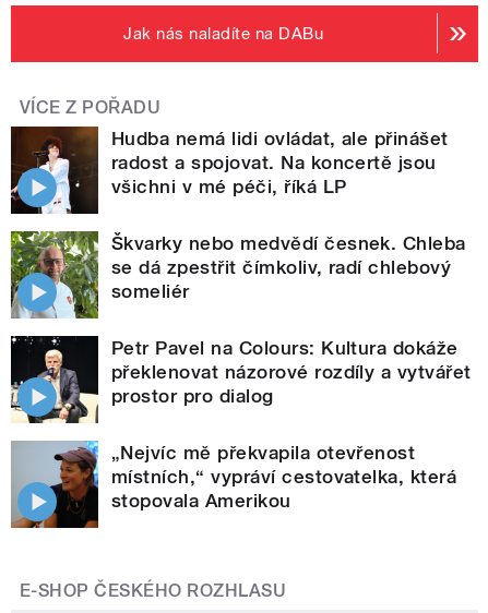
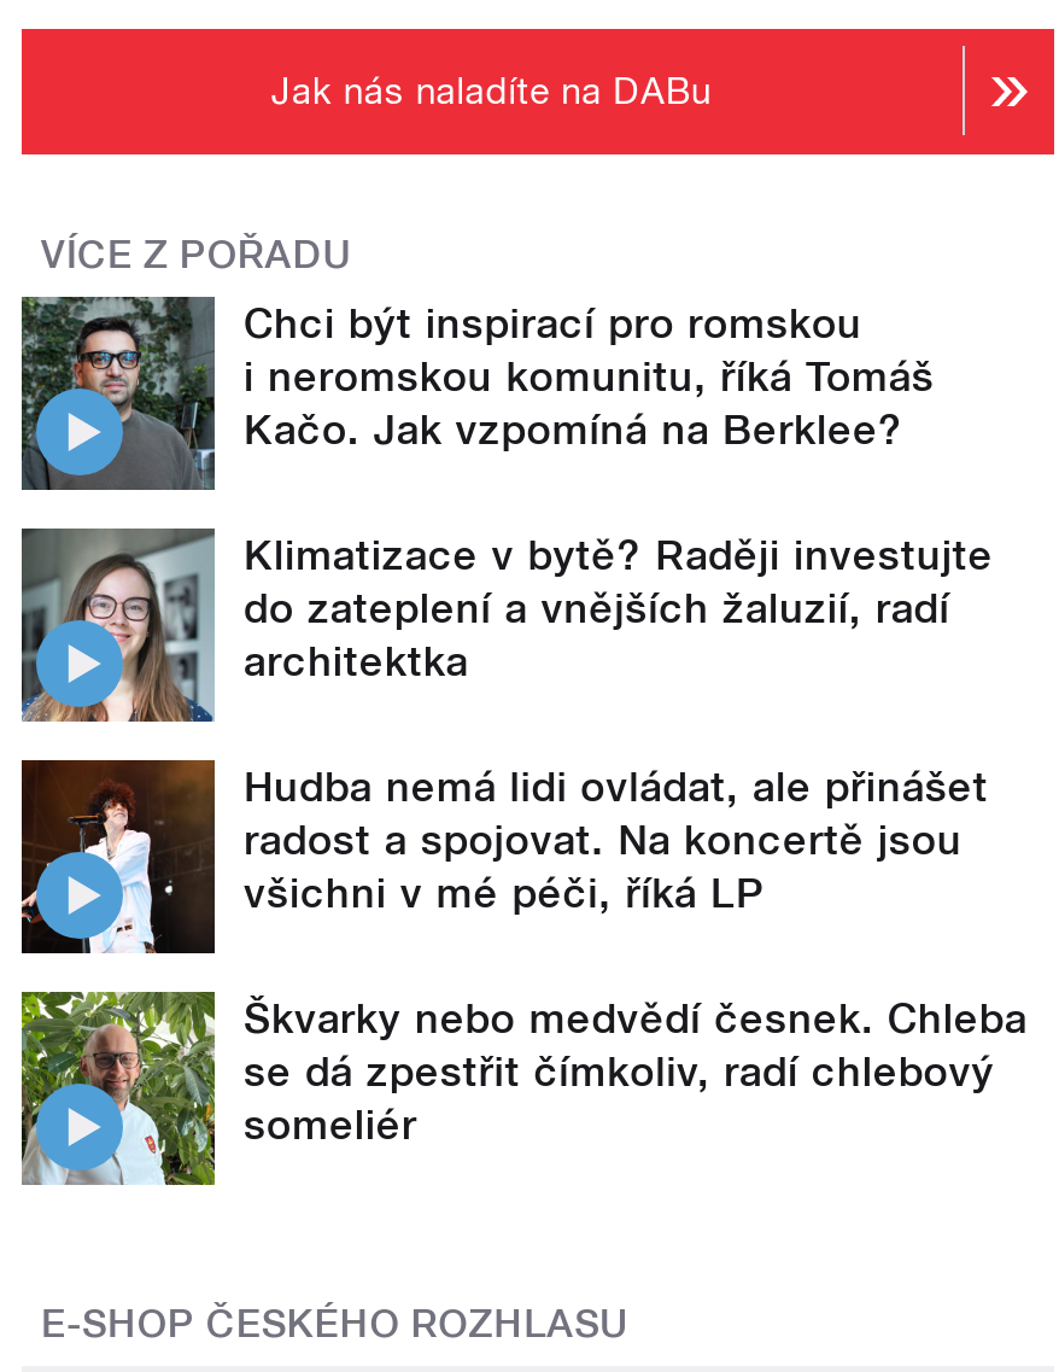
+ [image]
+ Chci být inspirací pro romskou
+ i neromskou komunitu, říká Tomáš
+ Kačo. Jak vzpomíná na Berklee?
+ Klimatizace v bytě? Raději investujte
+ do zateplení a vnějších žaluzií, radí
+ architektka

+ [image]

moved down: [image] | Hudba nemá lidi ovládat, ale přinášet | radost a spojovat. Na koncertě jsou | všichni v mé péči, říká LP | Škvarky nebo medvědí česnek. Chleba | se dá zpestřit čímkoliv, radí chlebový | someliér

- [image]
- Petr Pavel na Colours: Kultura dokáže
- překlenovat názorové rozdíly a vytvářet
- prostor pro dialog
- „Nejvíc mě překvapila otevřenost
- místních,“ vypráví cestovatelka, která
- stopovala Amerikou

- [image]
